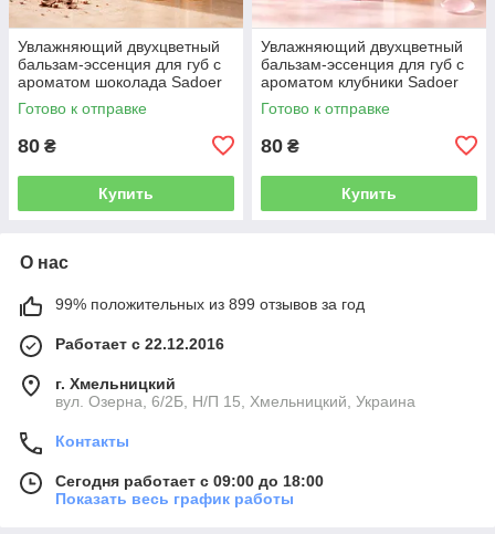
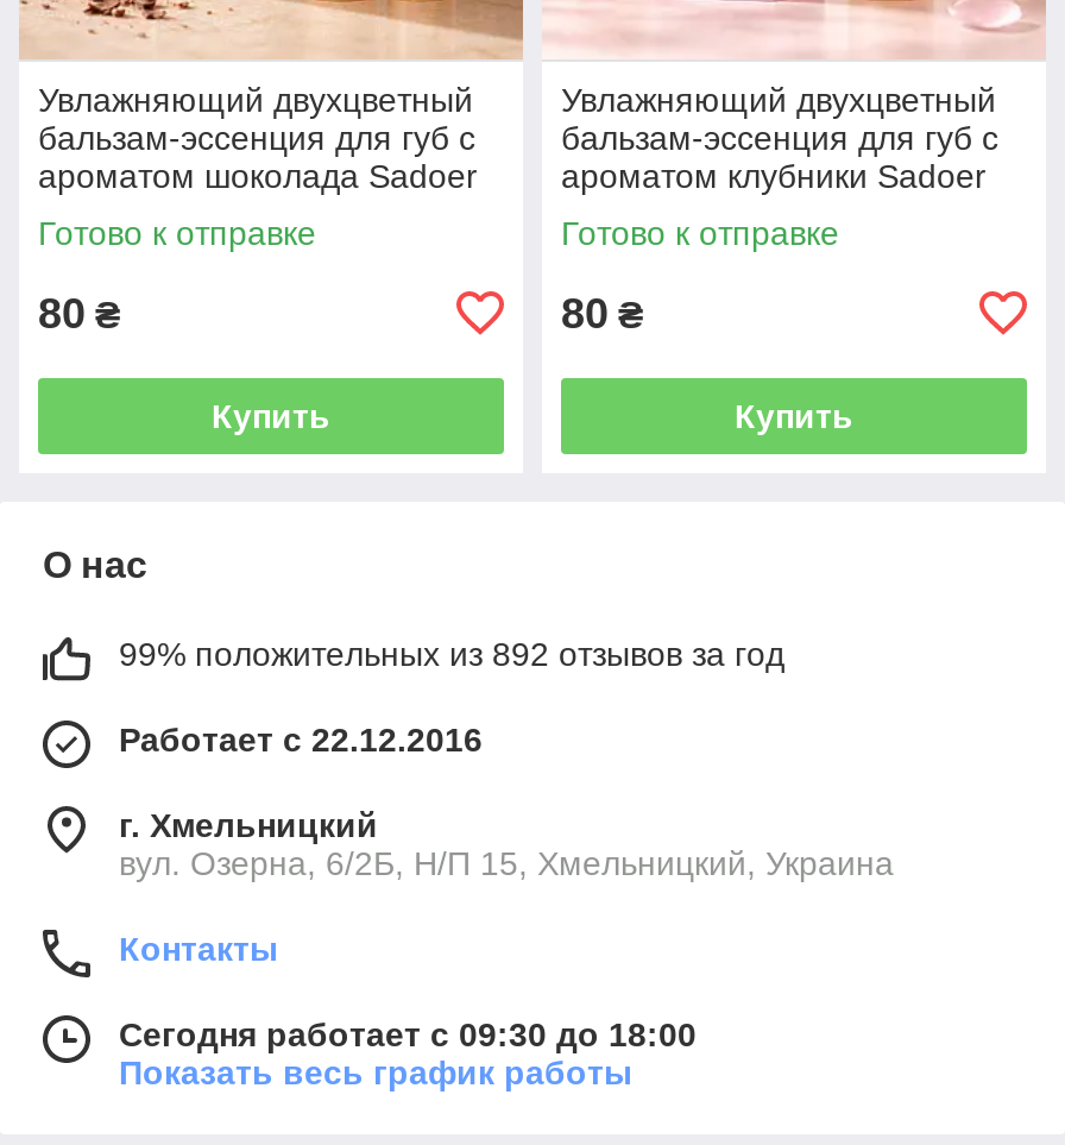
- 99% положительных из 899 отзывов за год
+ 99% положительных из 892 отзывов за год

- Сегодня работает с 09:00 до 18:00
+ Сегодня работает с 09:30 до 18:00
